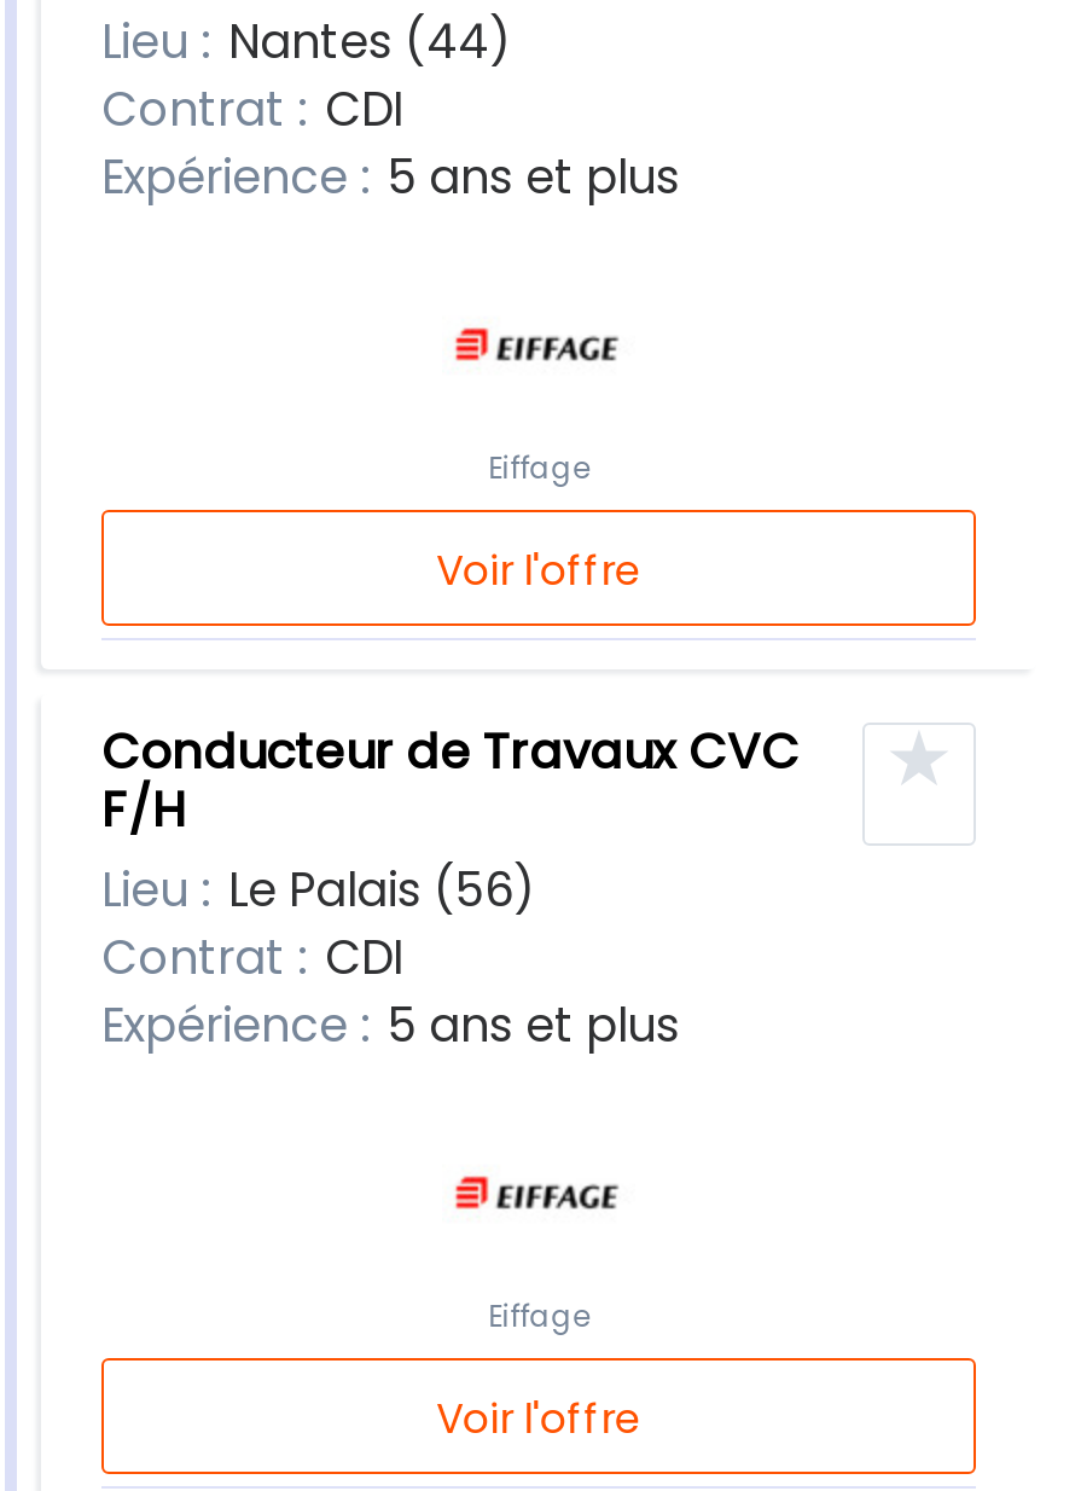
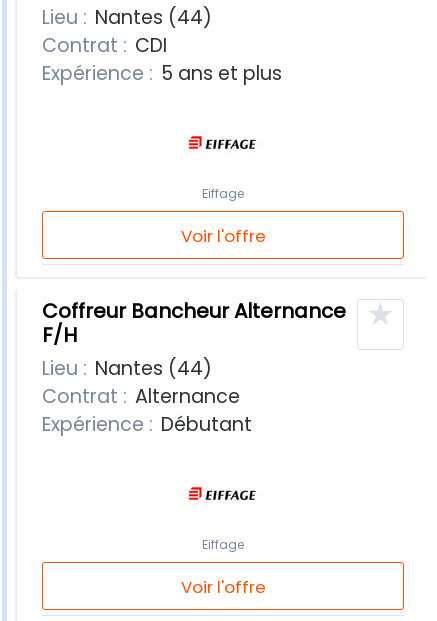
- Conducteur de Travaux CVC
+ Coffreur Bancheur Alternance

- Lieu : Le Palais (56)
- Contrat : CDI
- Expérience : 5 ans et plus
+ Lieu : Nantes (44)
+ Contrat : Alternance
+ Expérience : Débutant
